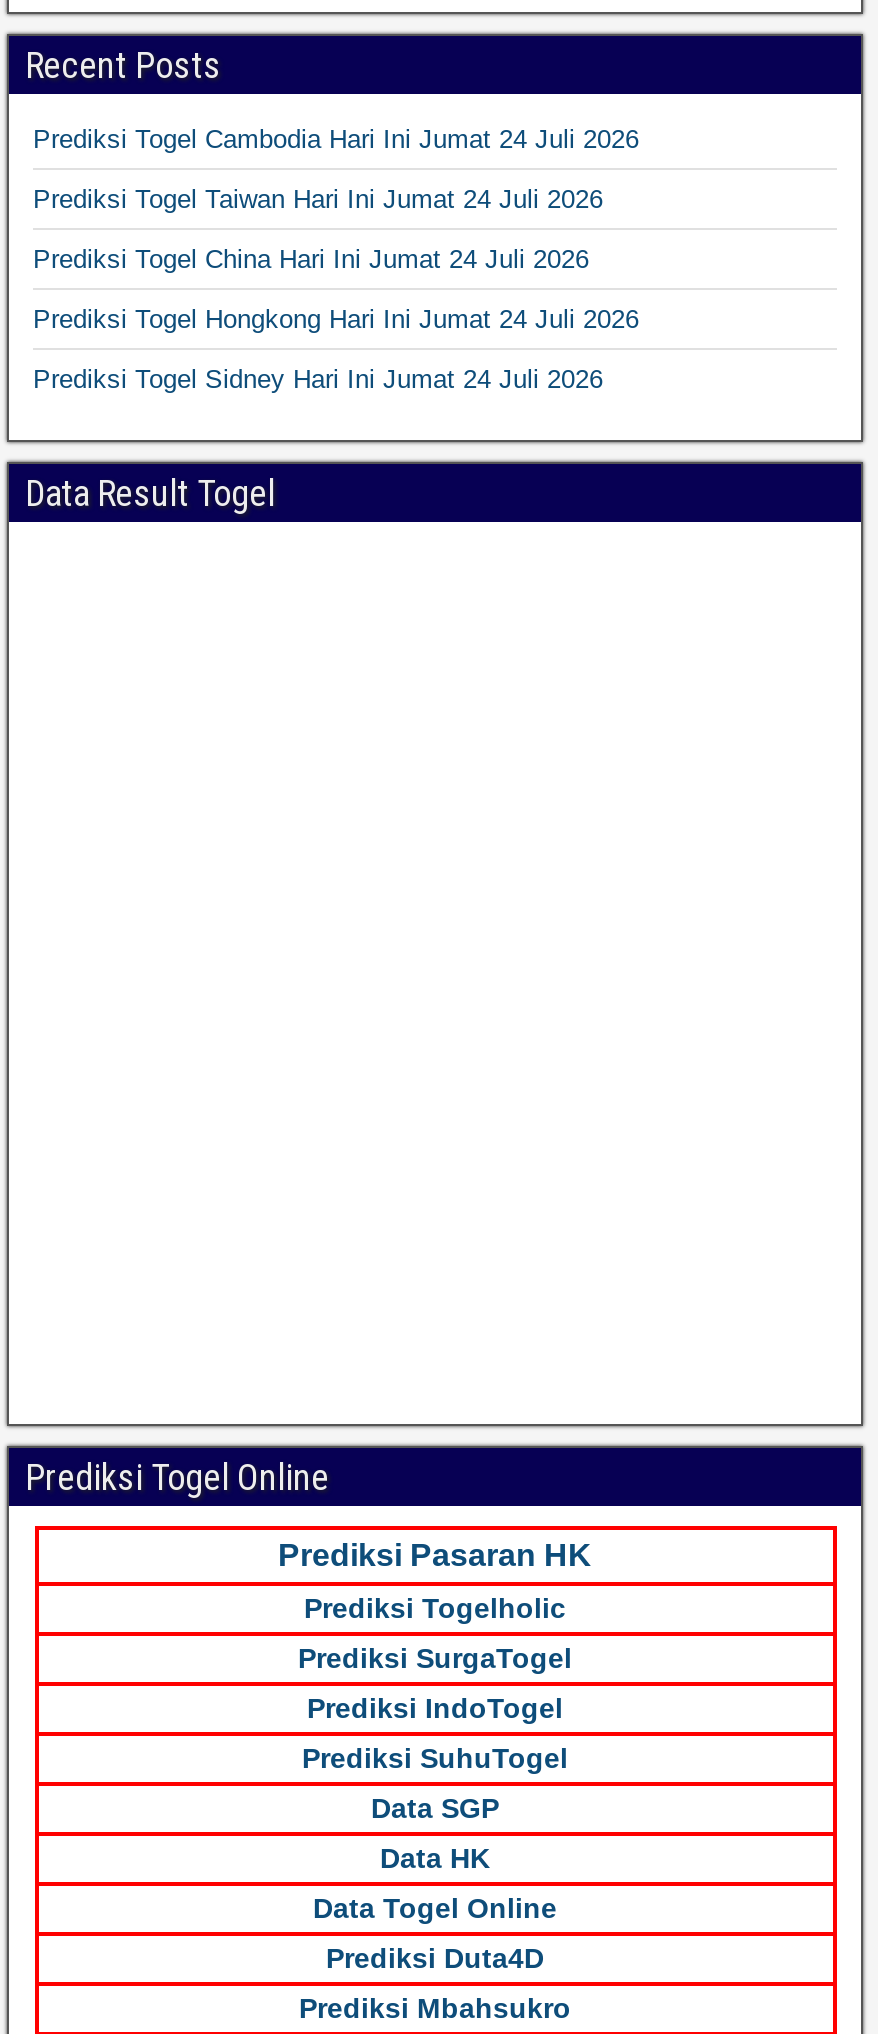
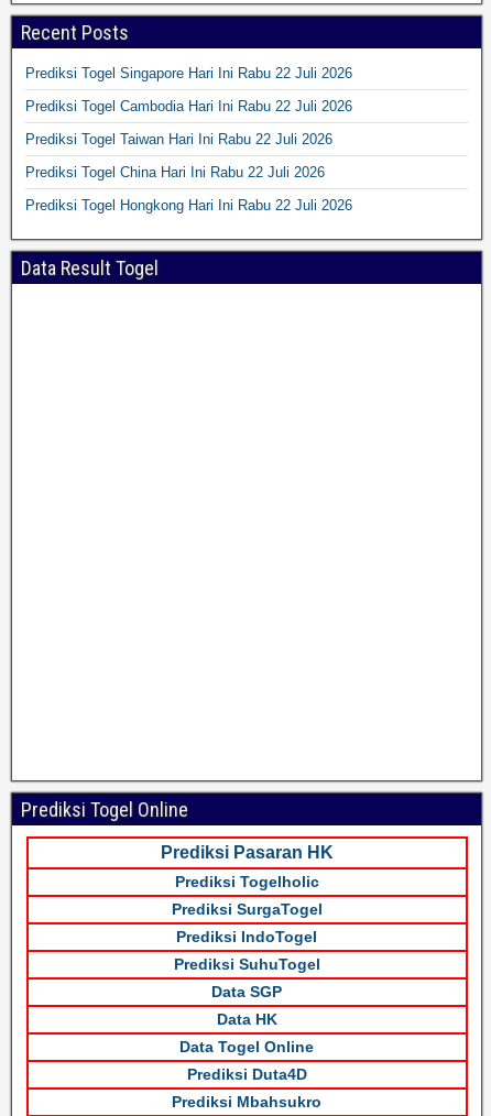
- Prediksi Togel Cambodia Hari Ini Jumat 24 Juli 2026
+ Prediksi Togel Singapore Hari Ini Rabu 22 Juli 2026

- Prediksi Togel Taiwan Hari Ini Jumat 24 Juli 2026
+ Prediksi Togel Cambodia Hari Ini Rabu 22 Juli 2026

- Prediksi Togel China Hari Ini Jumat 24 Juli 2026
+ Prediksi Togel Taiwan Hari Ini Rabu 22 Juli 2026

- Prediksi Togel Hongkong Hari Ini Jumat 24 Juli 2026
+ Prediksi Togel China Hari Ini Rabu 22 Juli 2026

- Prediksi Togel Sidney Hari Ini Jumat 24 Juli 2026
+ Prediksi Togel Hongkong Hari Ini Rabu 22 Juli 2026
